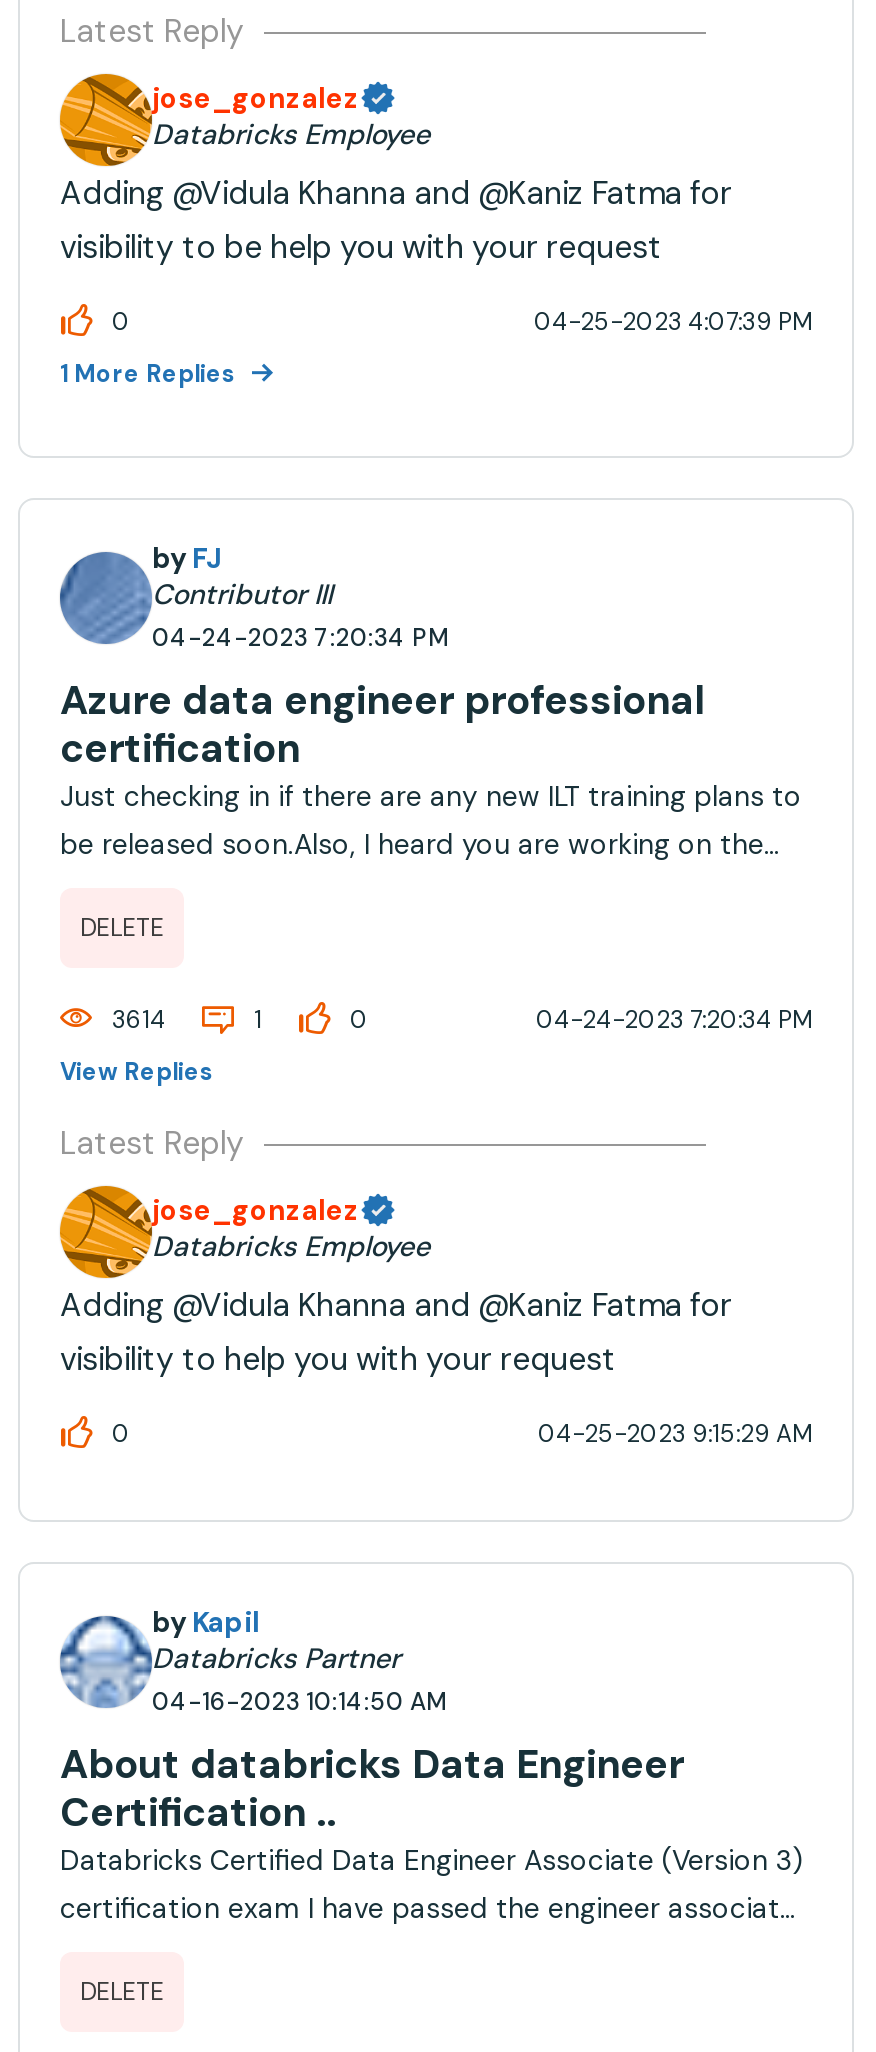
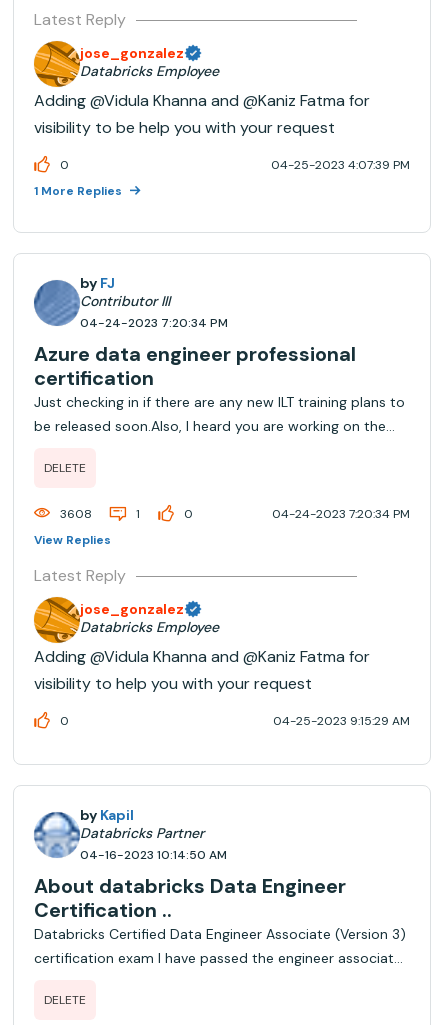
- 3614
+ 3608
